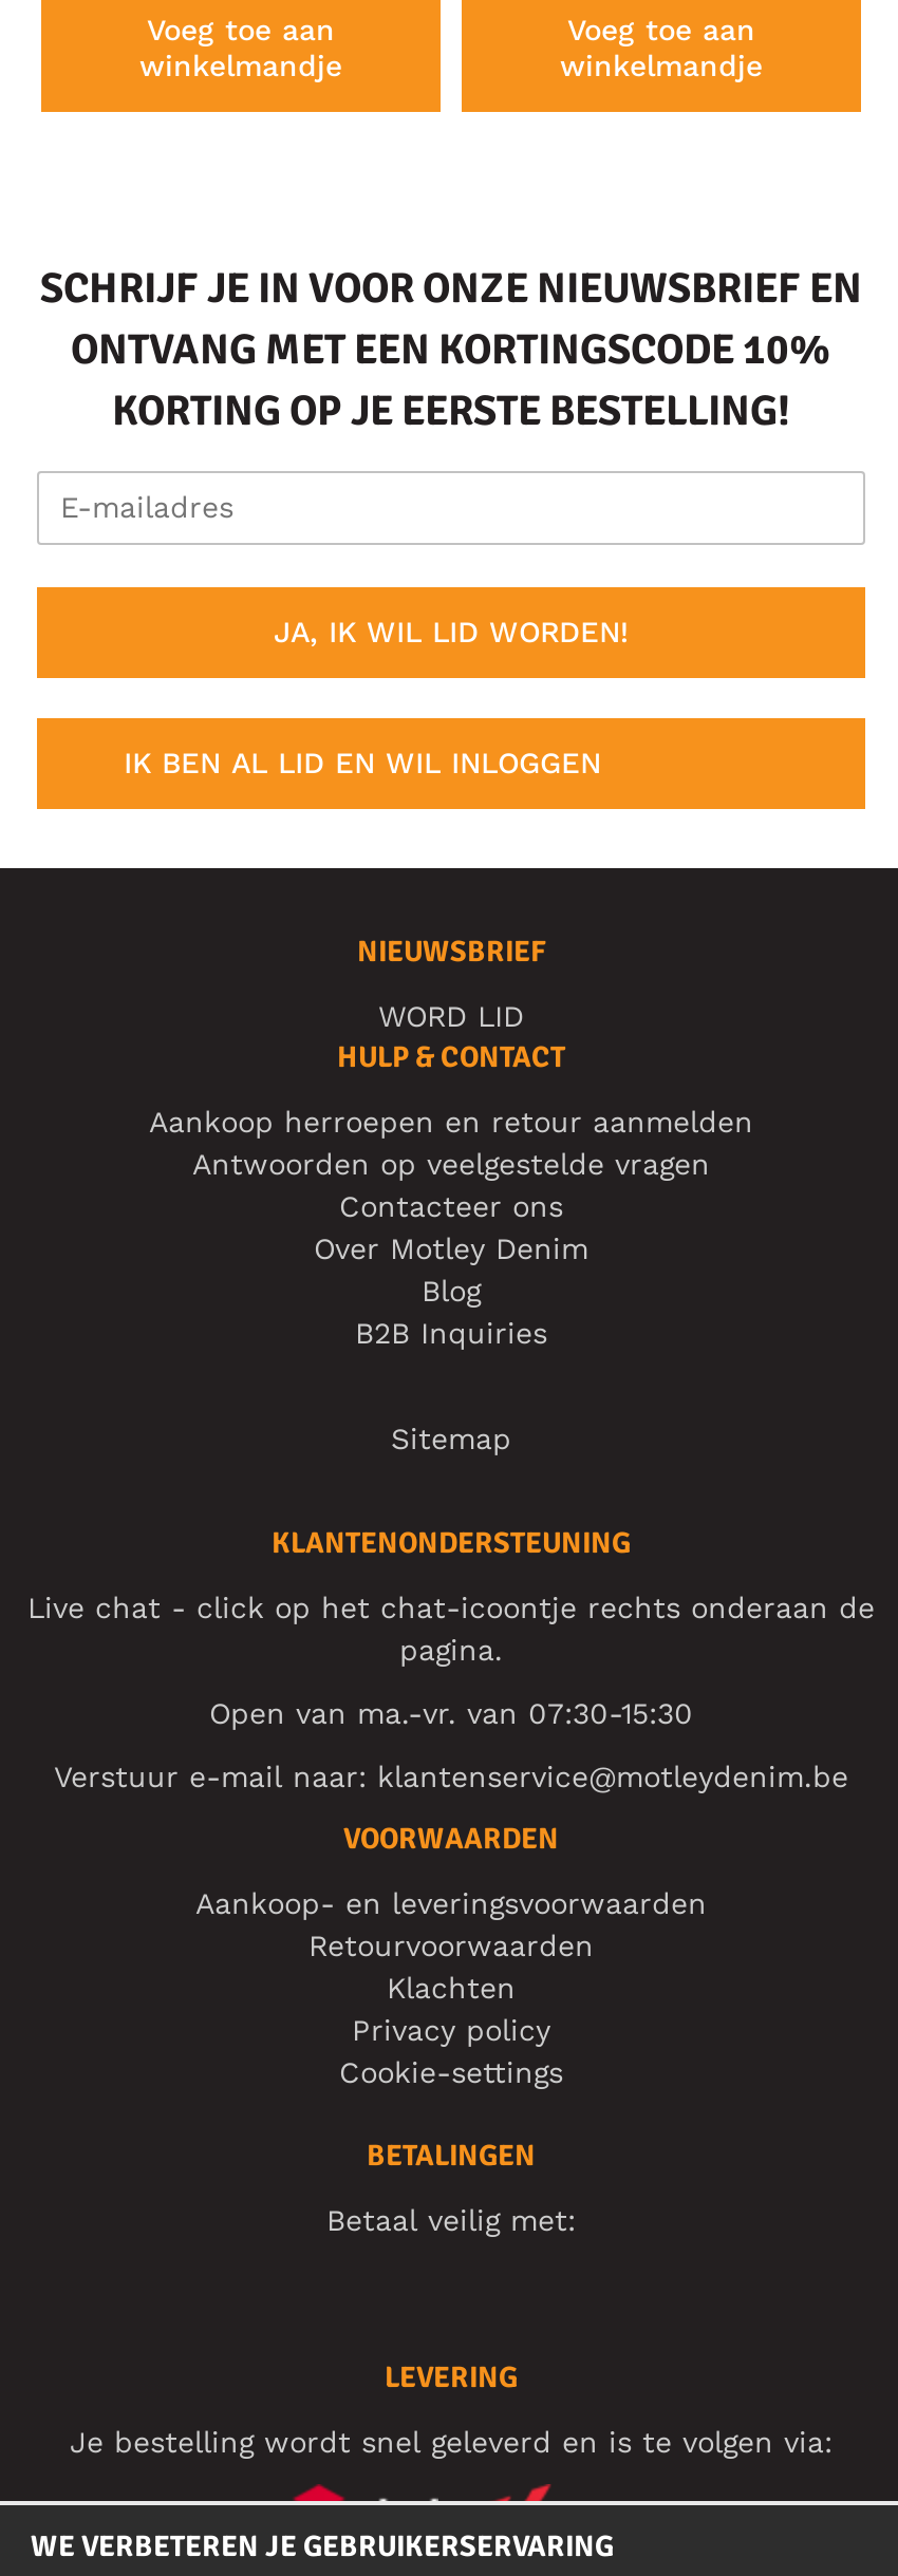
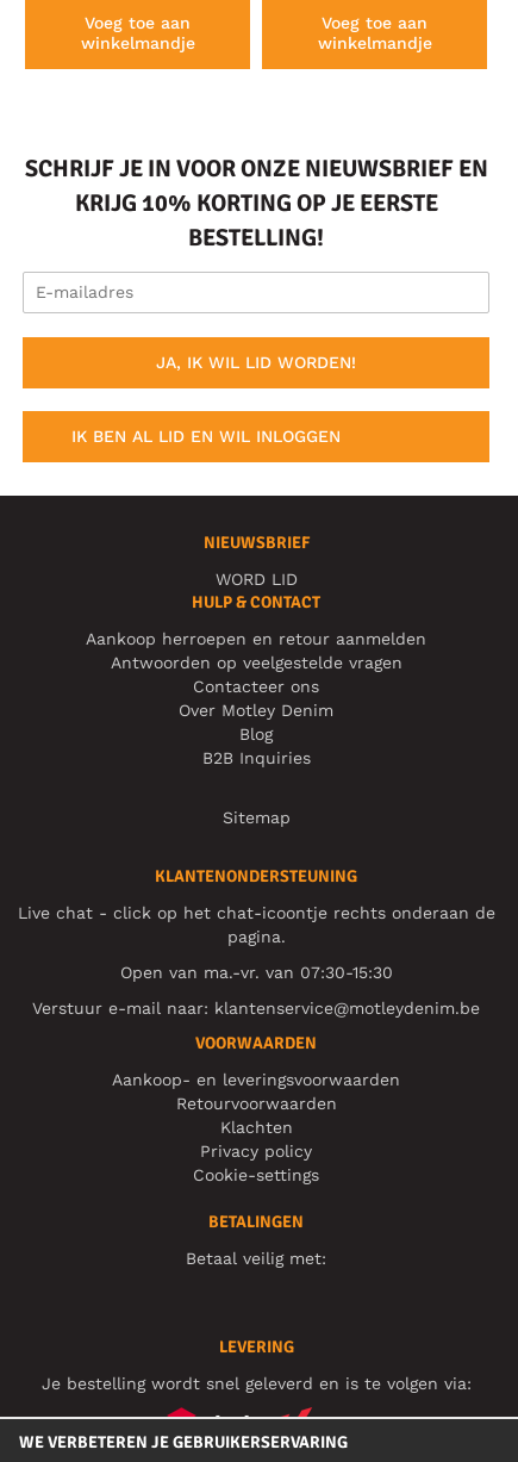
- ONTVANG MET EEN KORTINGSCODE 10%
- KORTING OP JE EERSTE BESTELLING!
+ KRIJG 10% KORTING OP JE EERSTE
+ BESTELLING!
